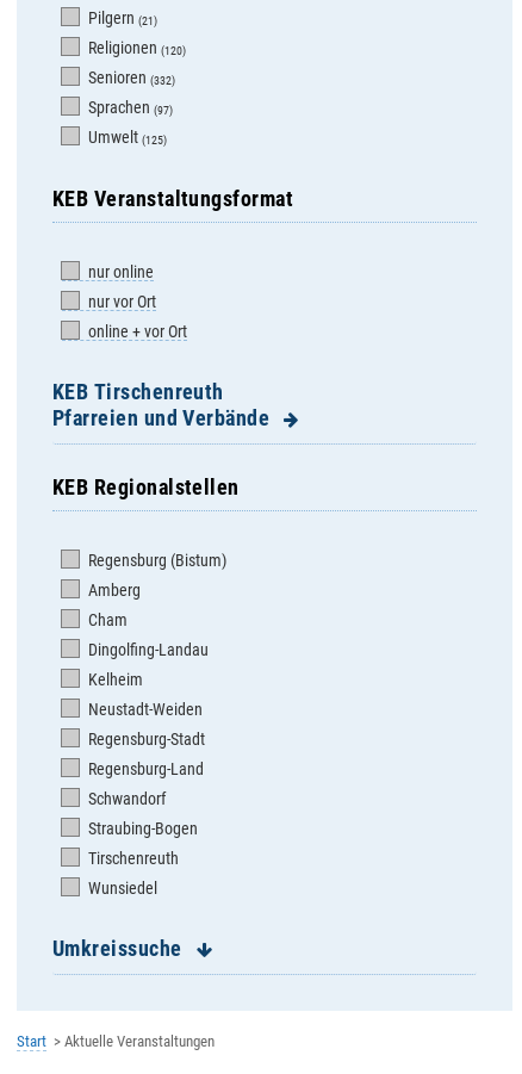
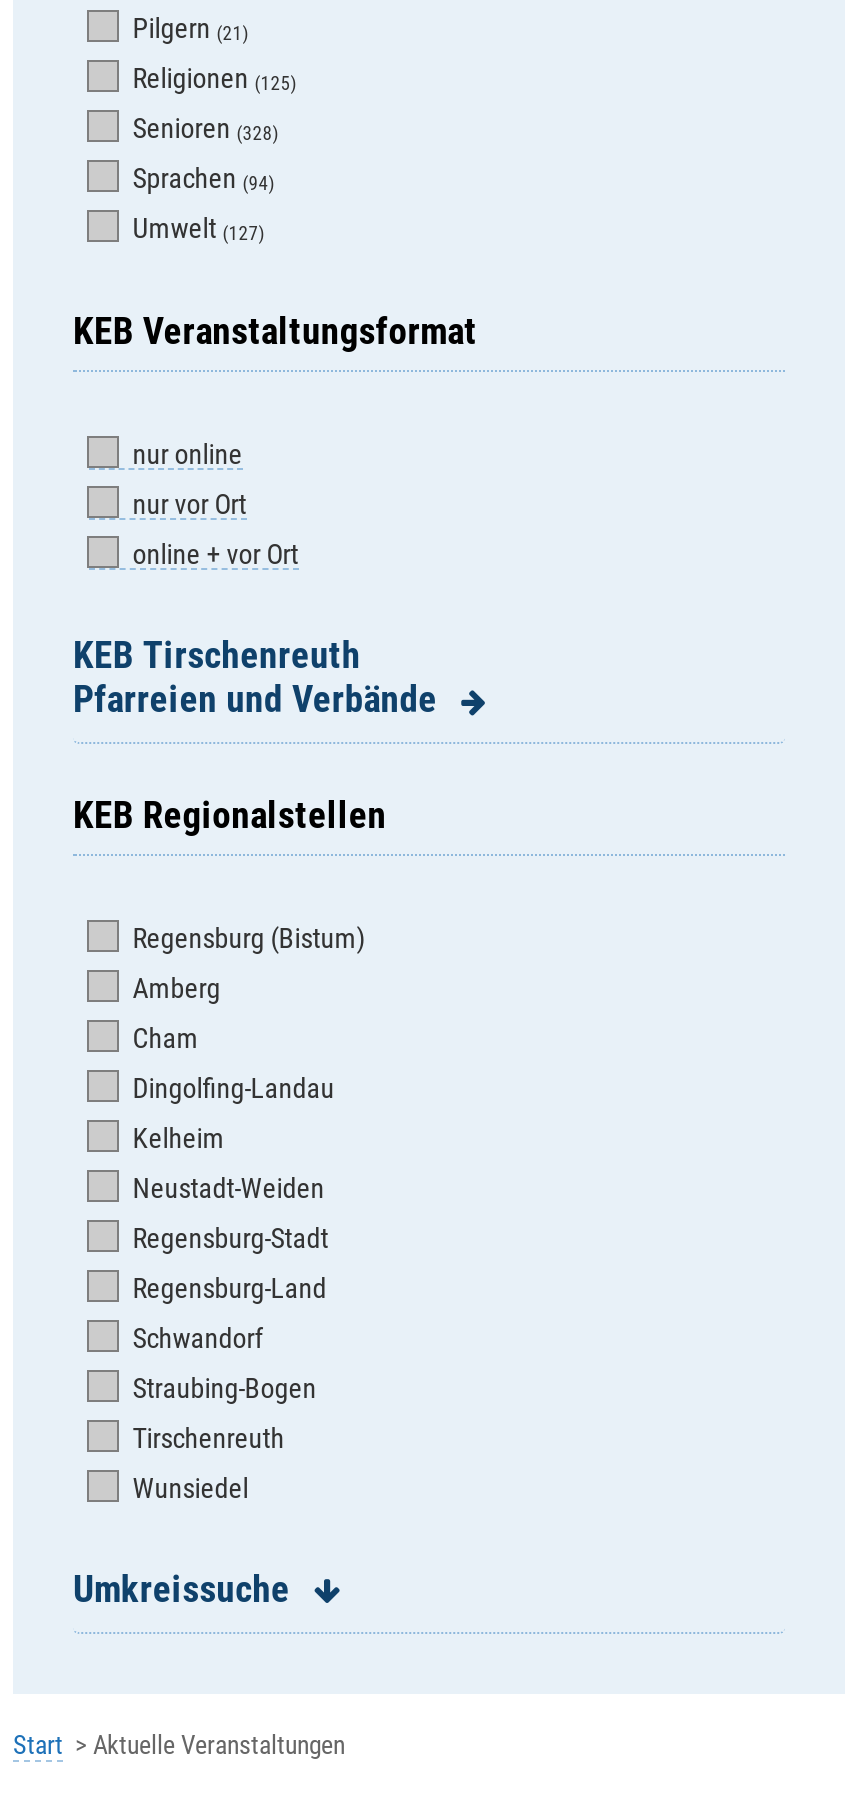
- Religionen (120)
+ Religionen (125)

- Senioren (332)
+ Senioren (328)

- Sprachen (97)
+ Sprachen (94)

- Umwelt (125)
+ Umwelt (127)
